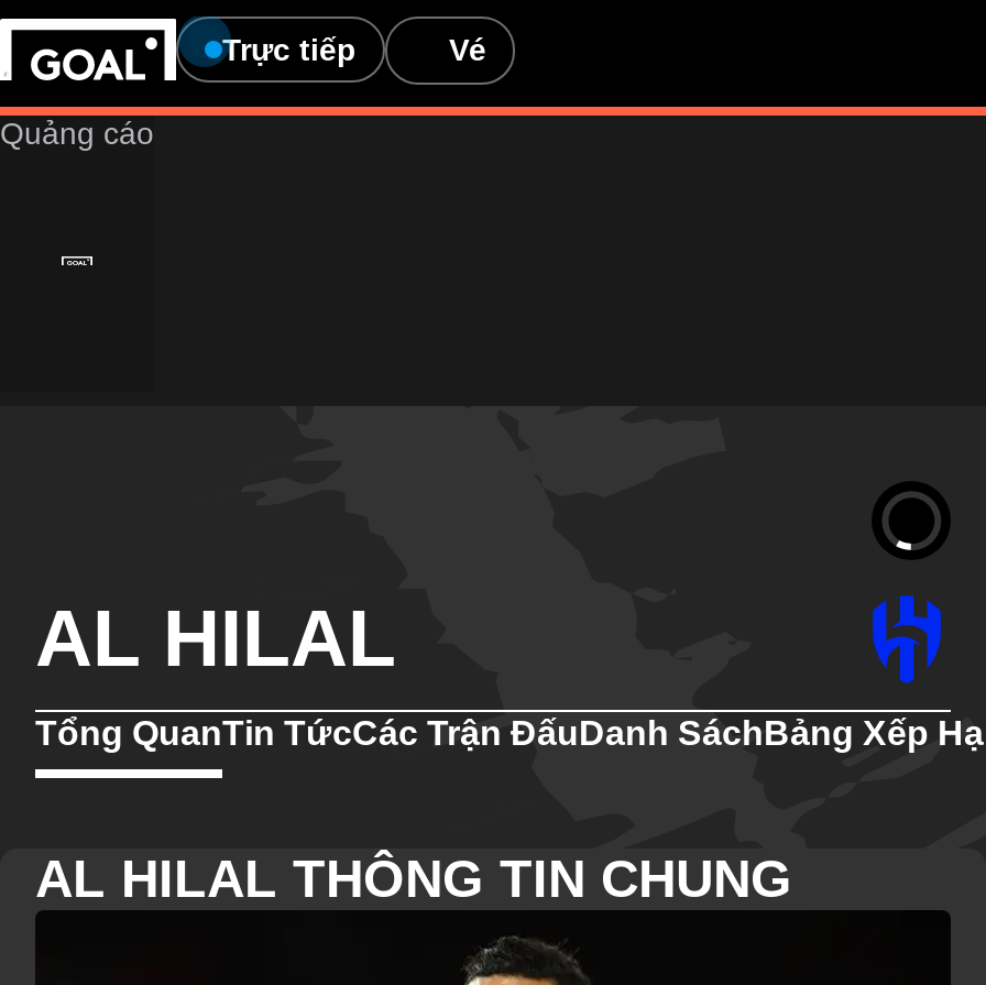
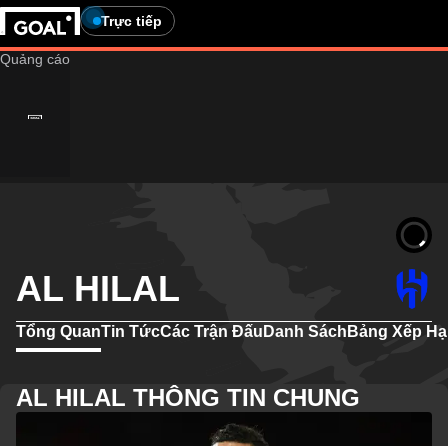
- Vé
